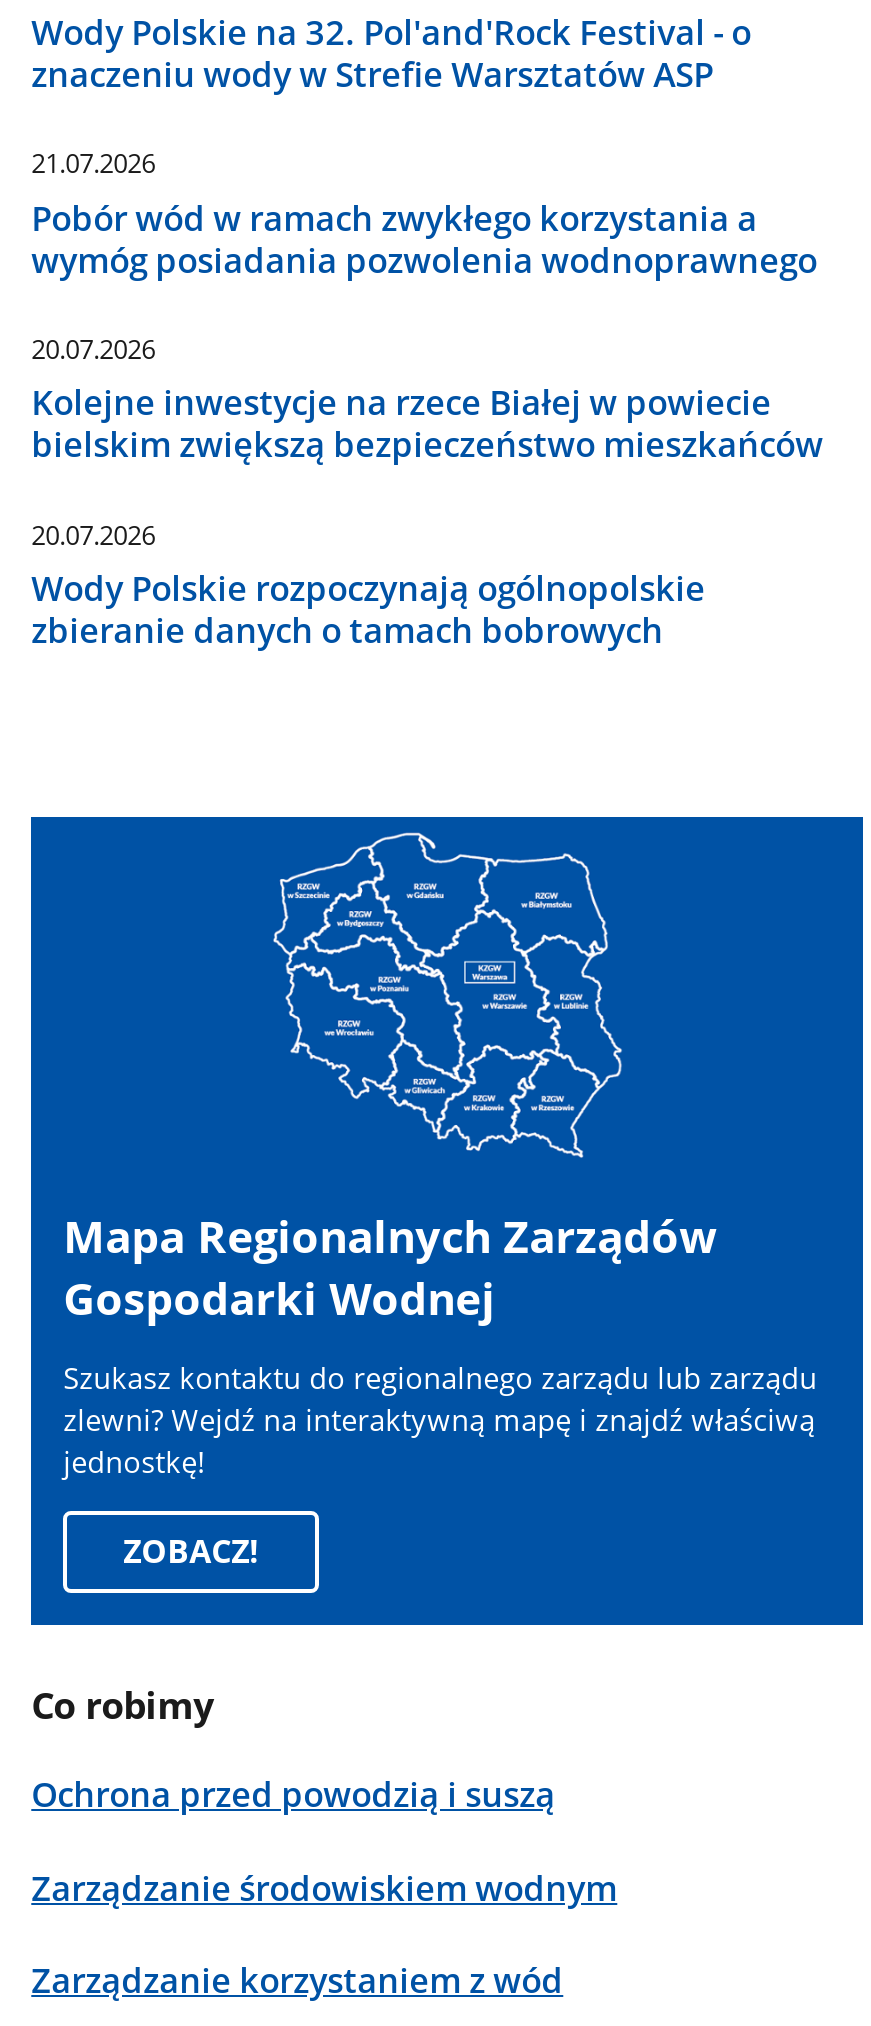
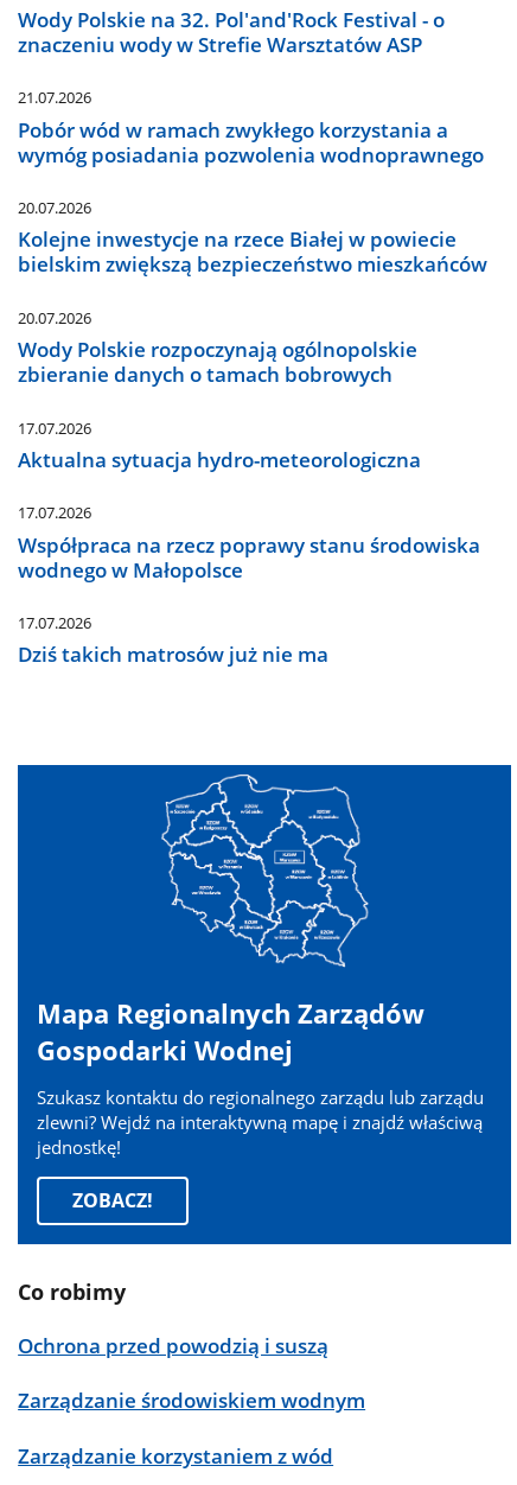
+ 17.07.2026
+ Aktualna sytuacja hydro-meteorologiczna
+ 17.07.2026
+ Współpraca na rzecz poprawy stanu środowiska
+ wodnego w Małopolsce
+ 17.07.2026
+ Dziś takich matrosów już nie ma
